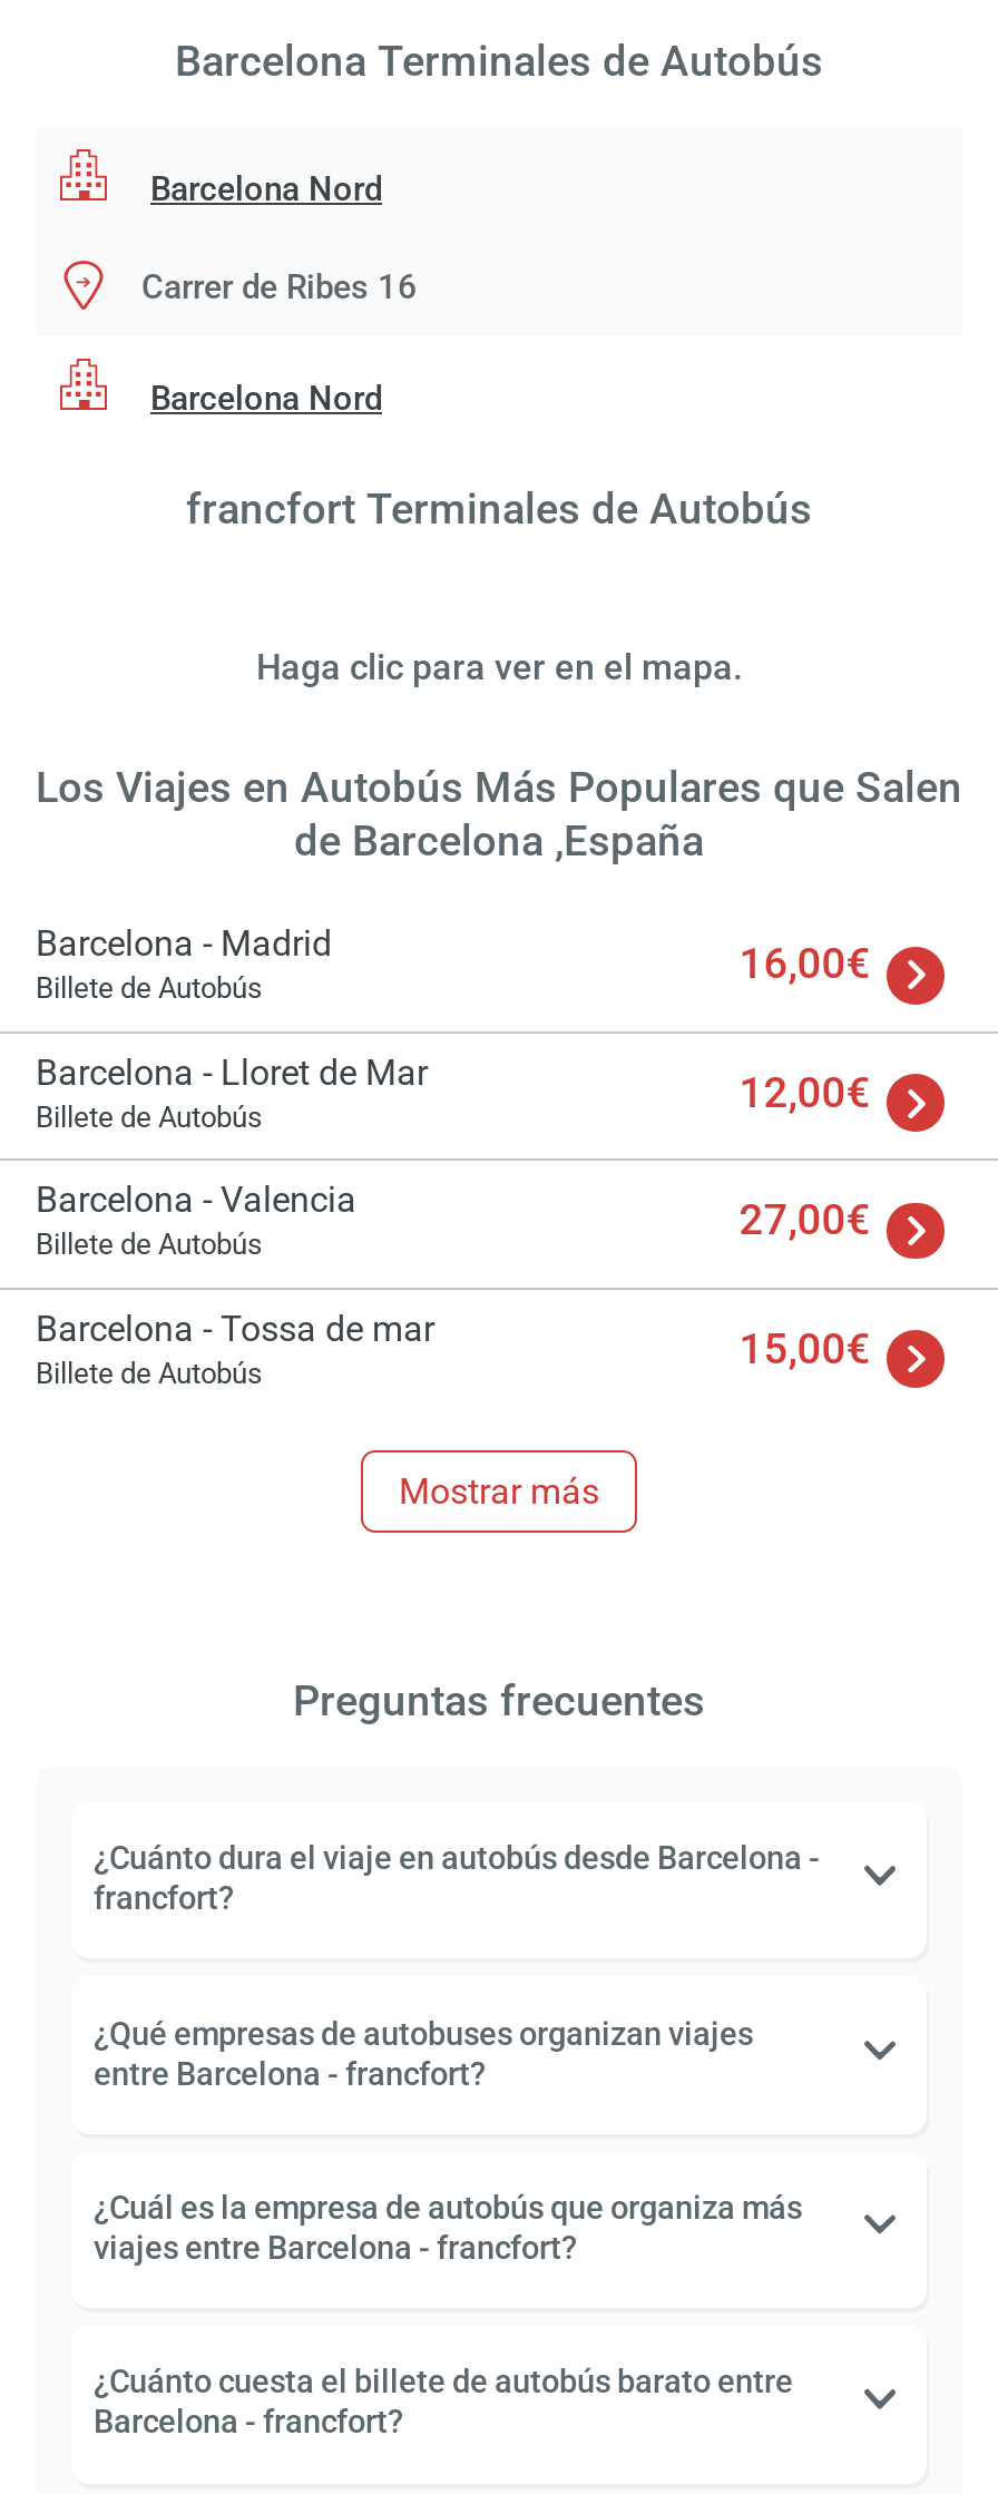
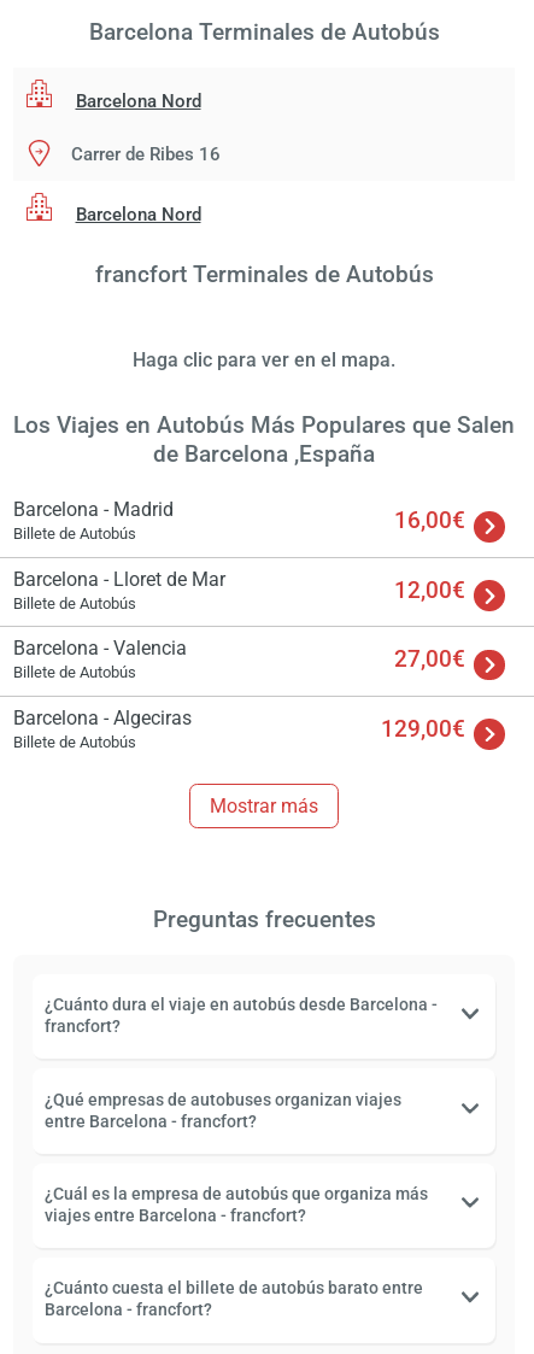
- Barcelona - Tossa de mar
+ Barcelona - Algeciras

- 15,00€
+ 129,00€
